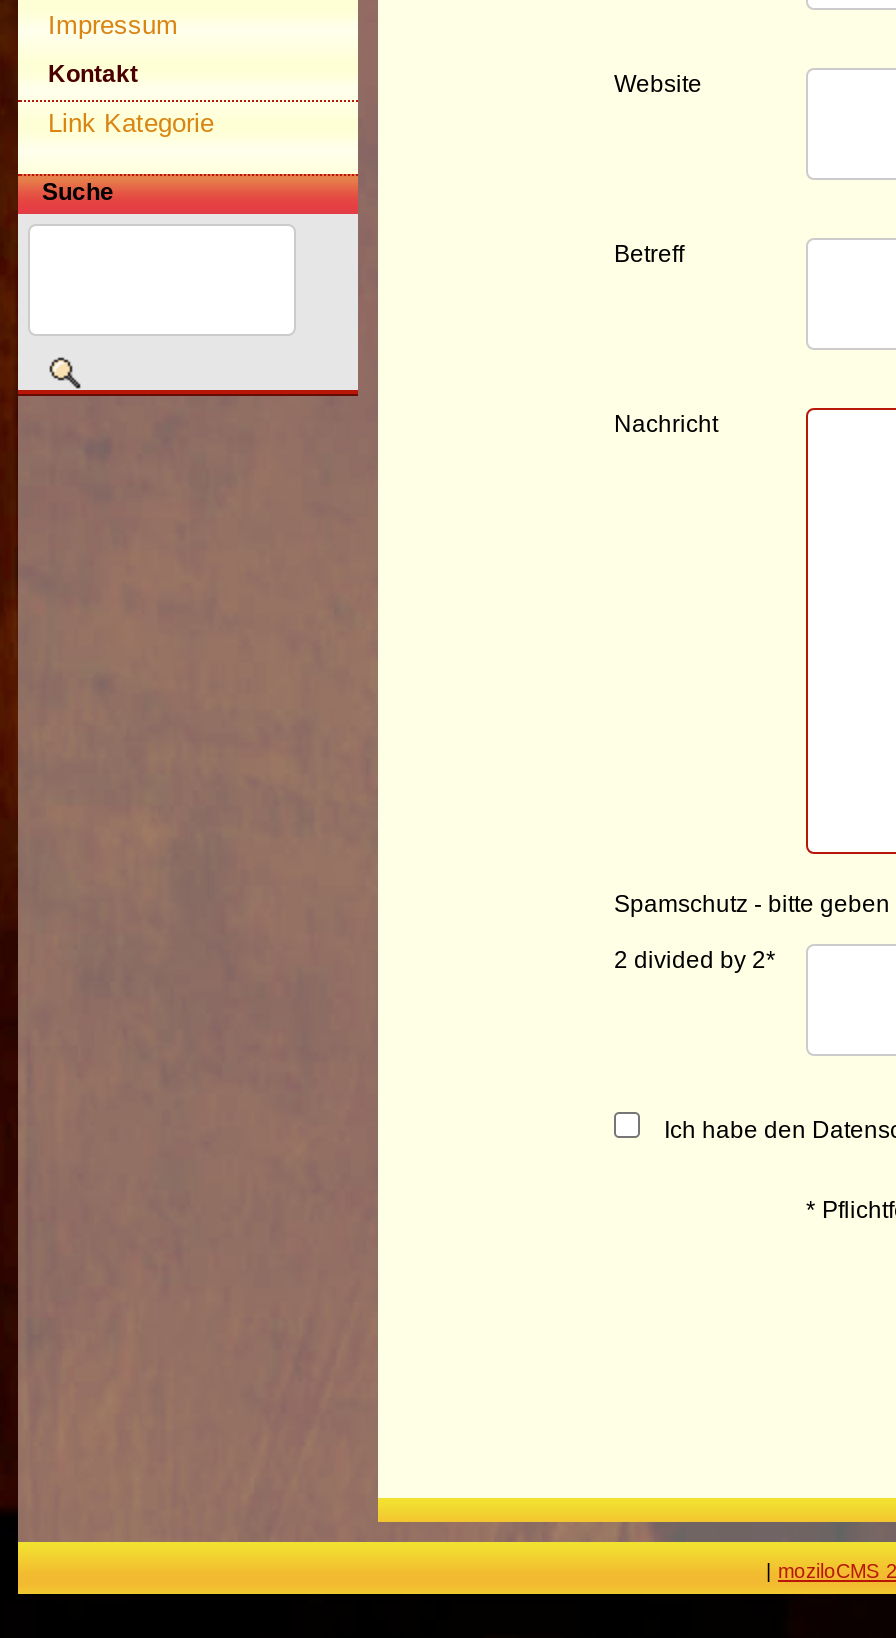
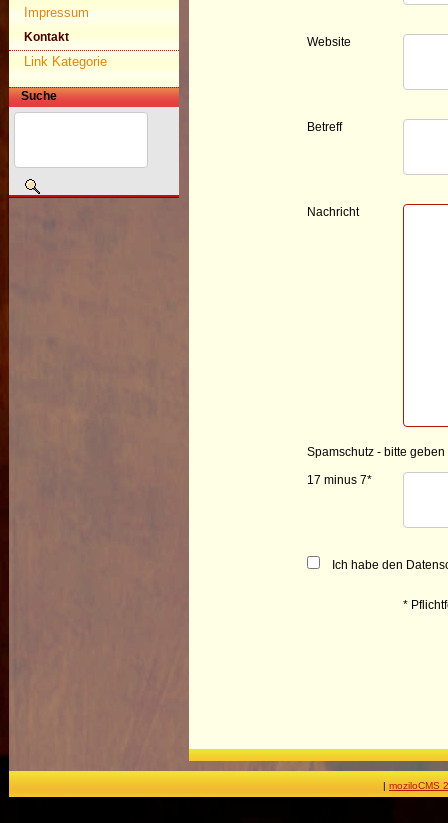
- 2 divided by 2*
+ 17 minus 7*
